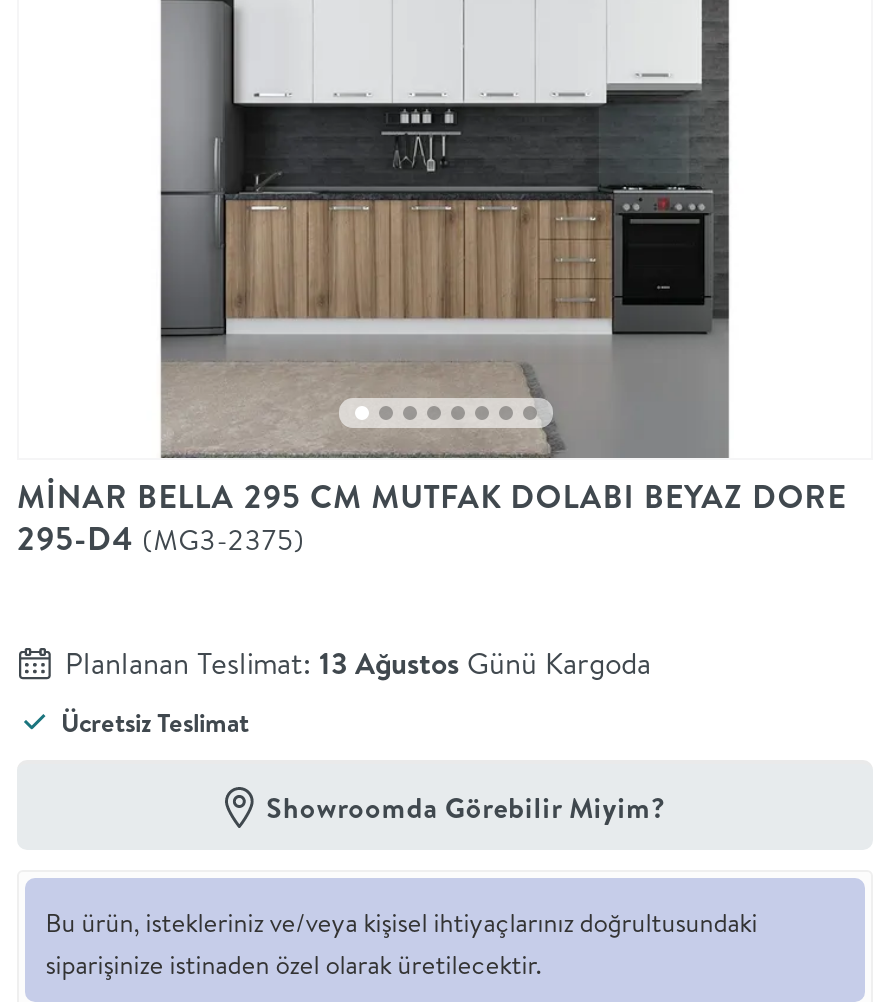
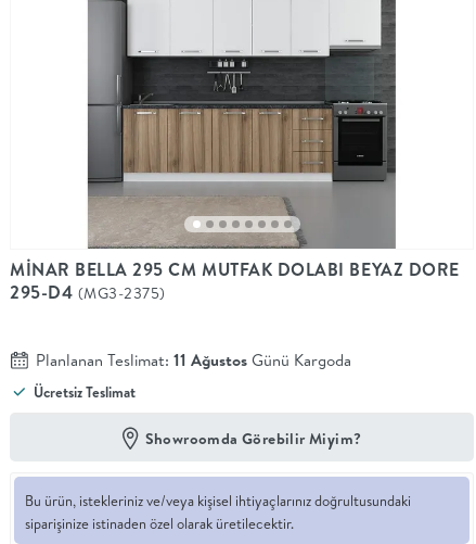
- Planlanan Teslimat: 13 Ağustos Günü Kargoda
+ Planlanan Teslimat: 11 Ağustos Günü Kargoda
